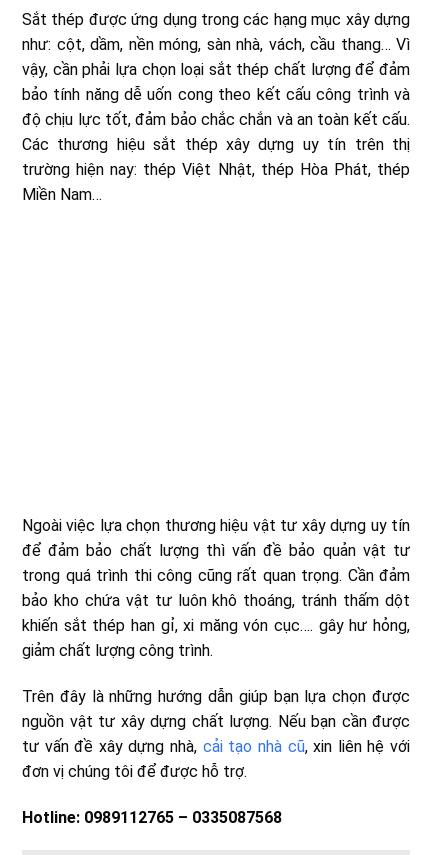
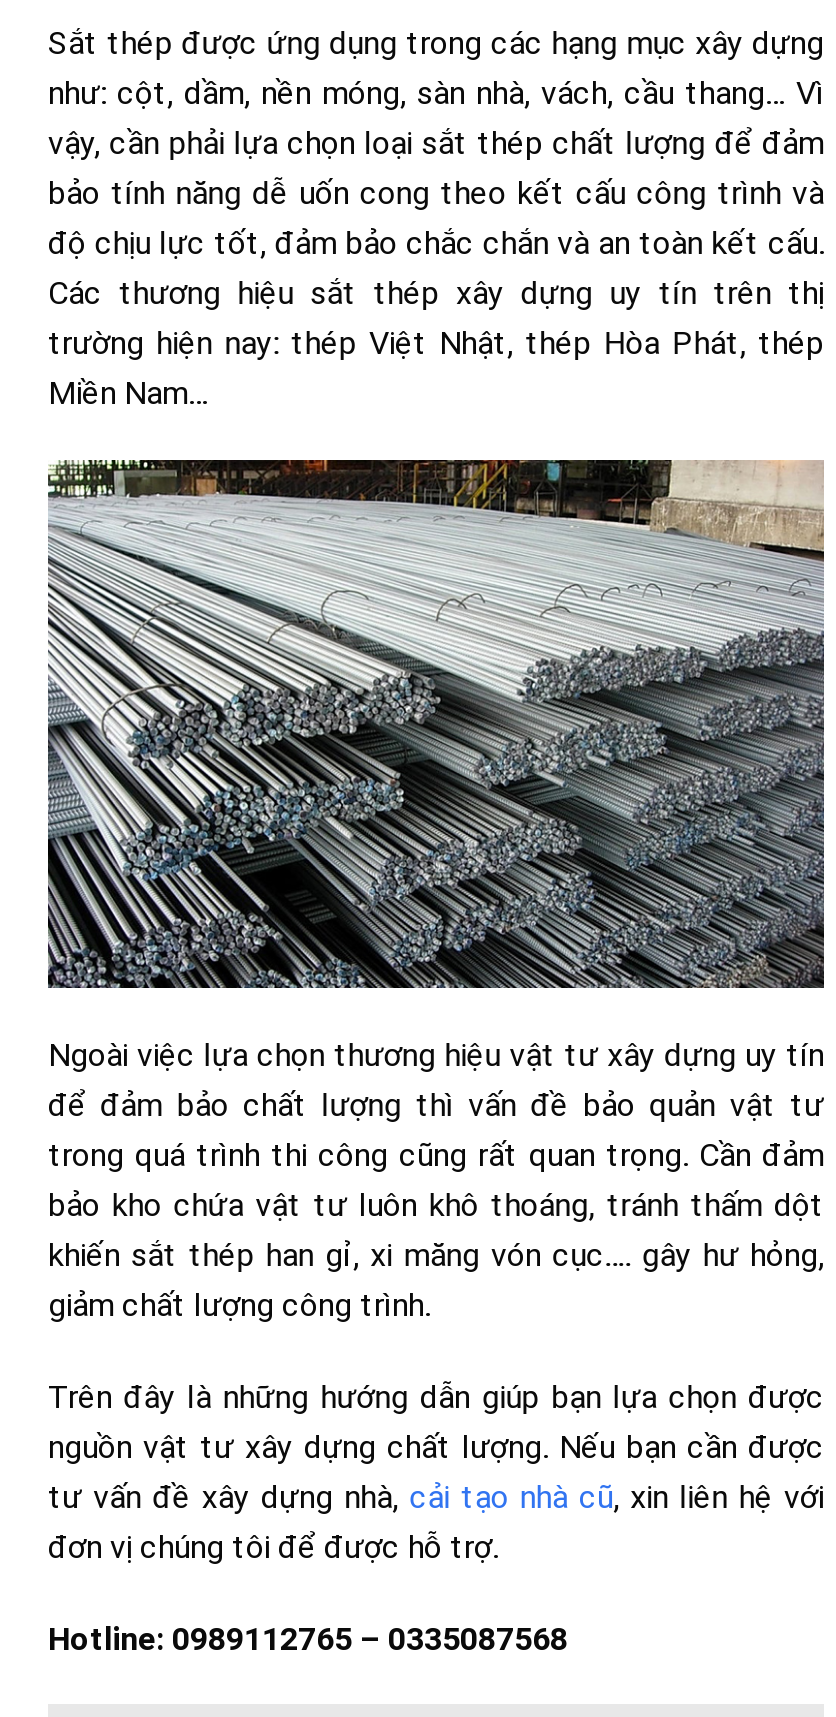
+ [image]
